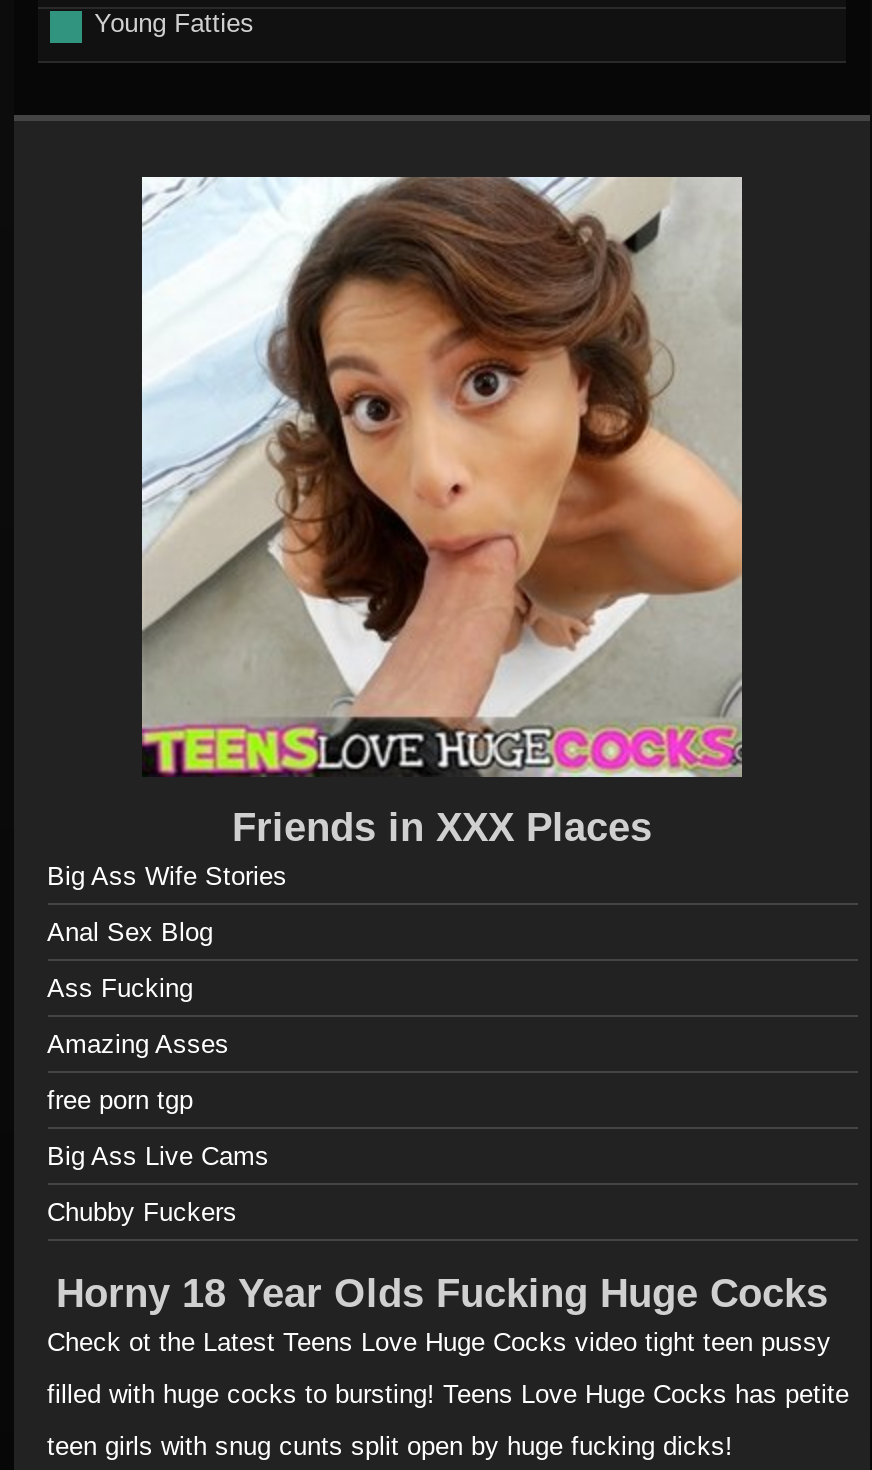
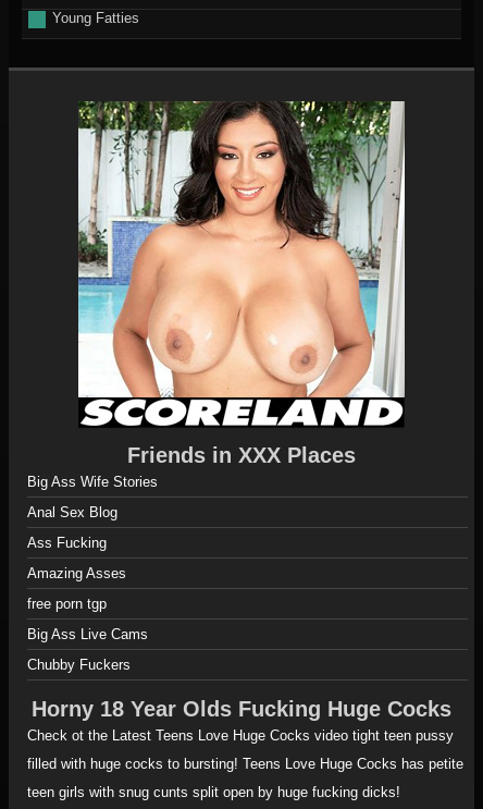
- [image]
+ [image]
